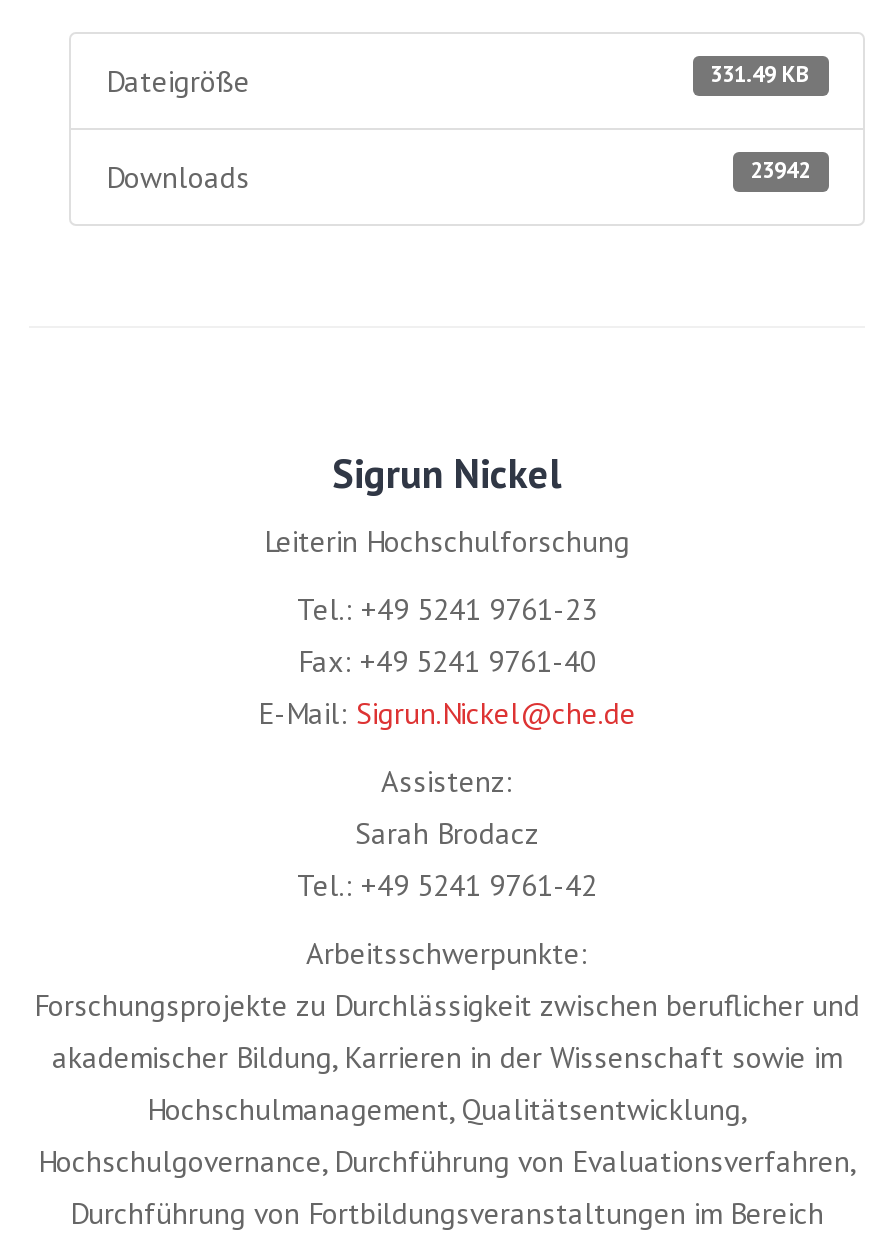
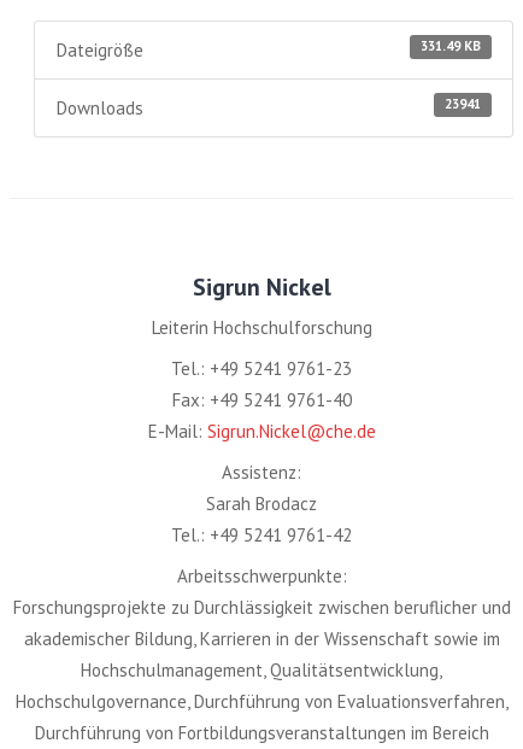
- 23942
+ 23941
